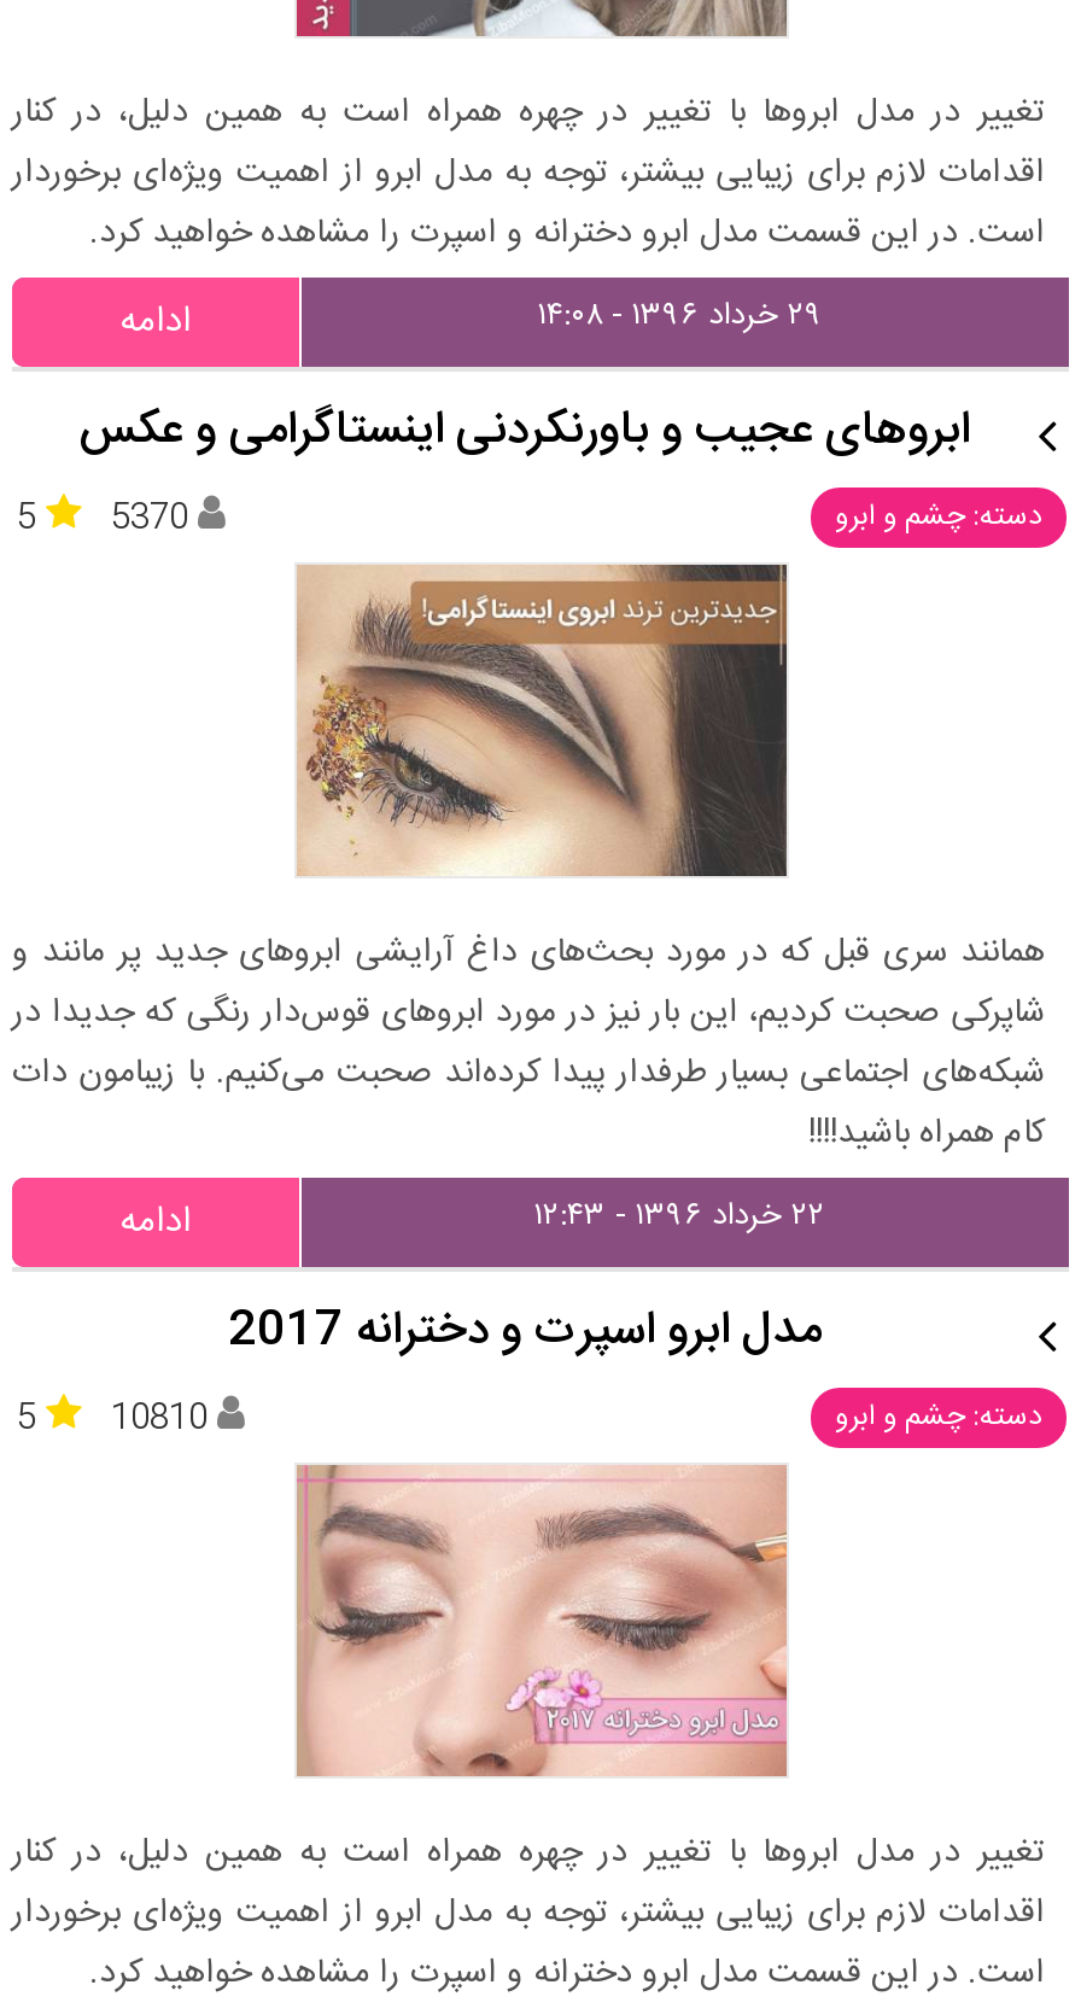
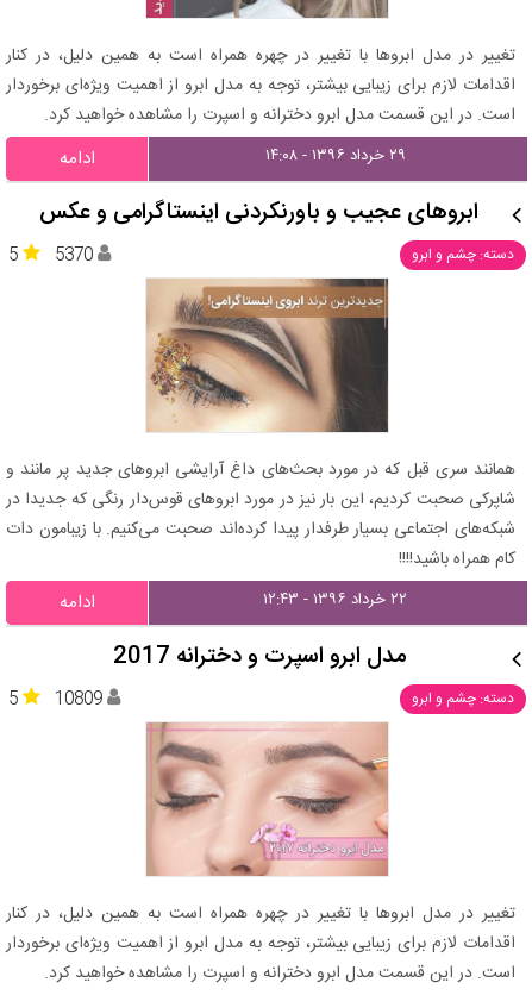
- 5 10810
+ 5 10809
